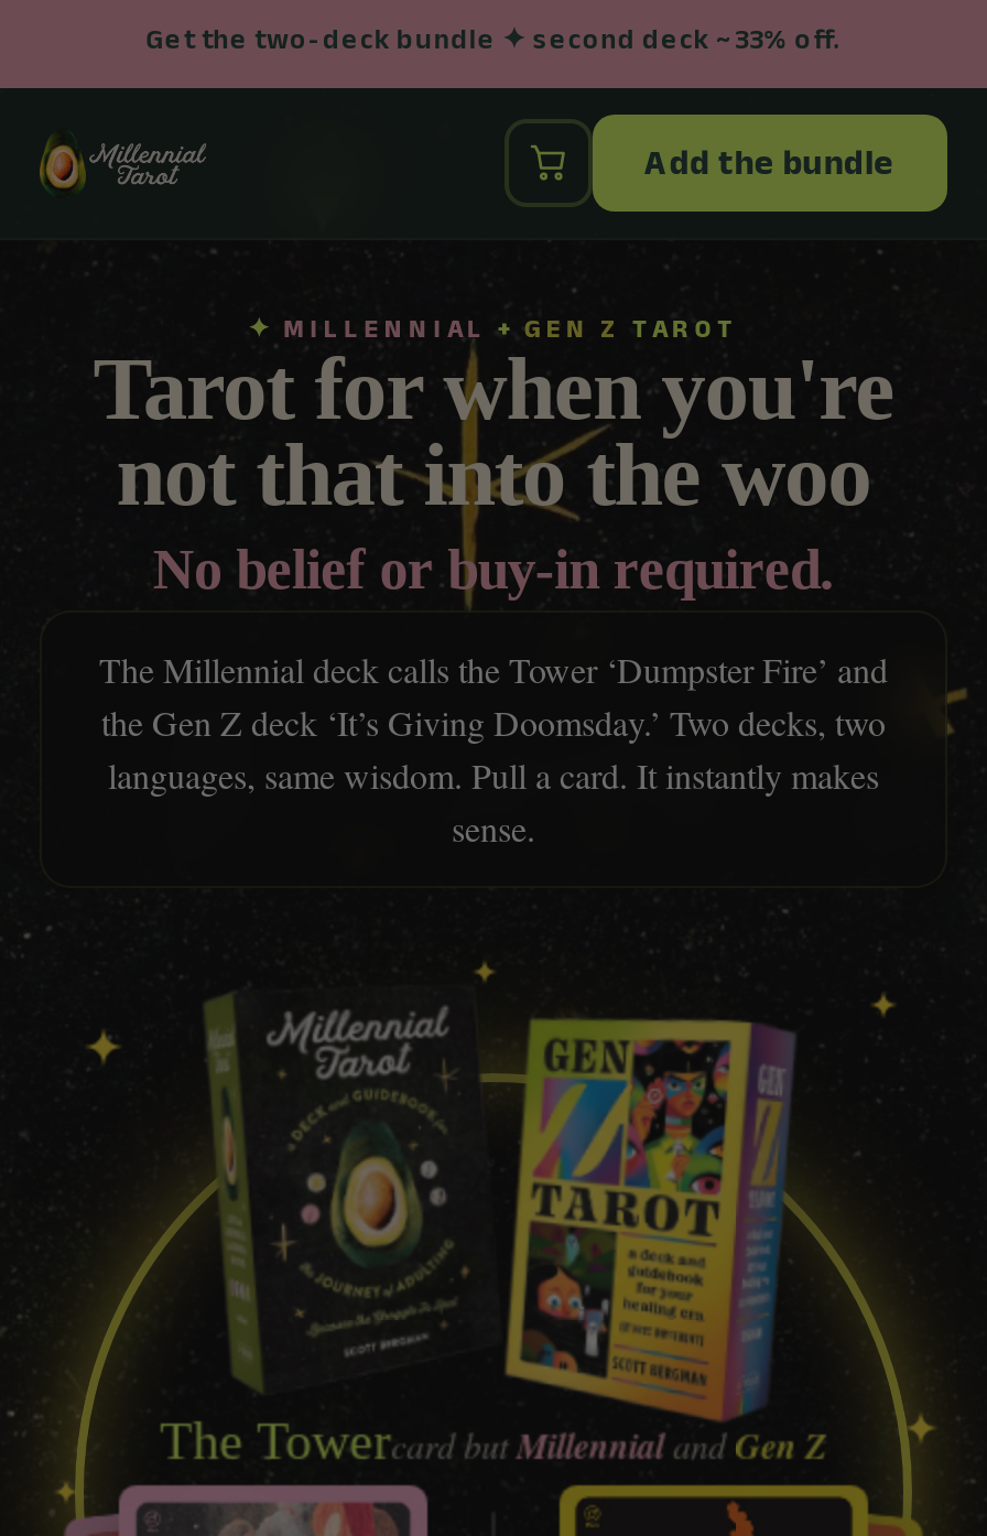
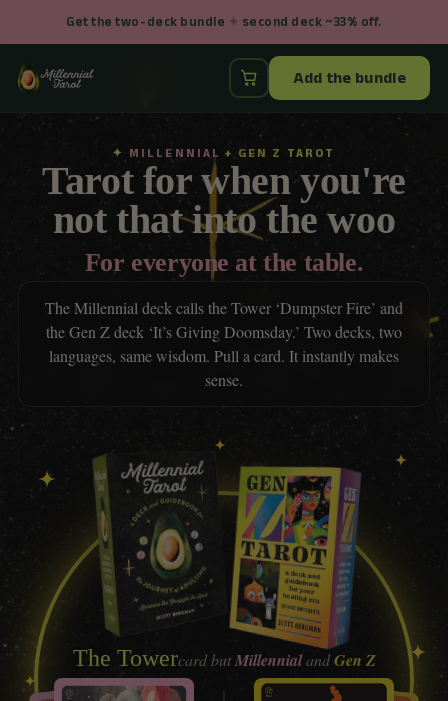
- No belief or buy-in required.
+ For everyone at the table.
